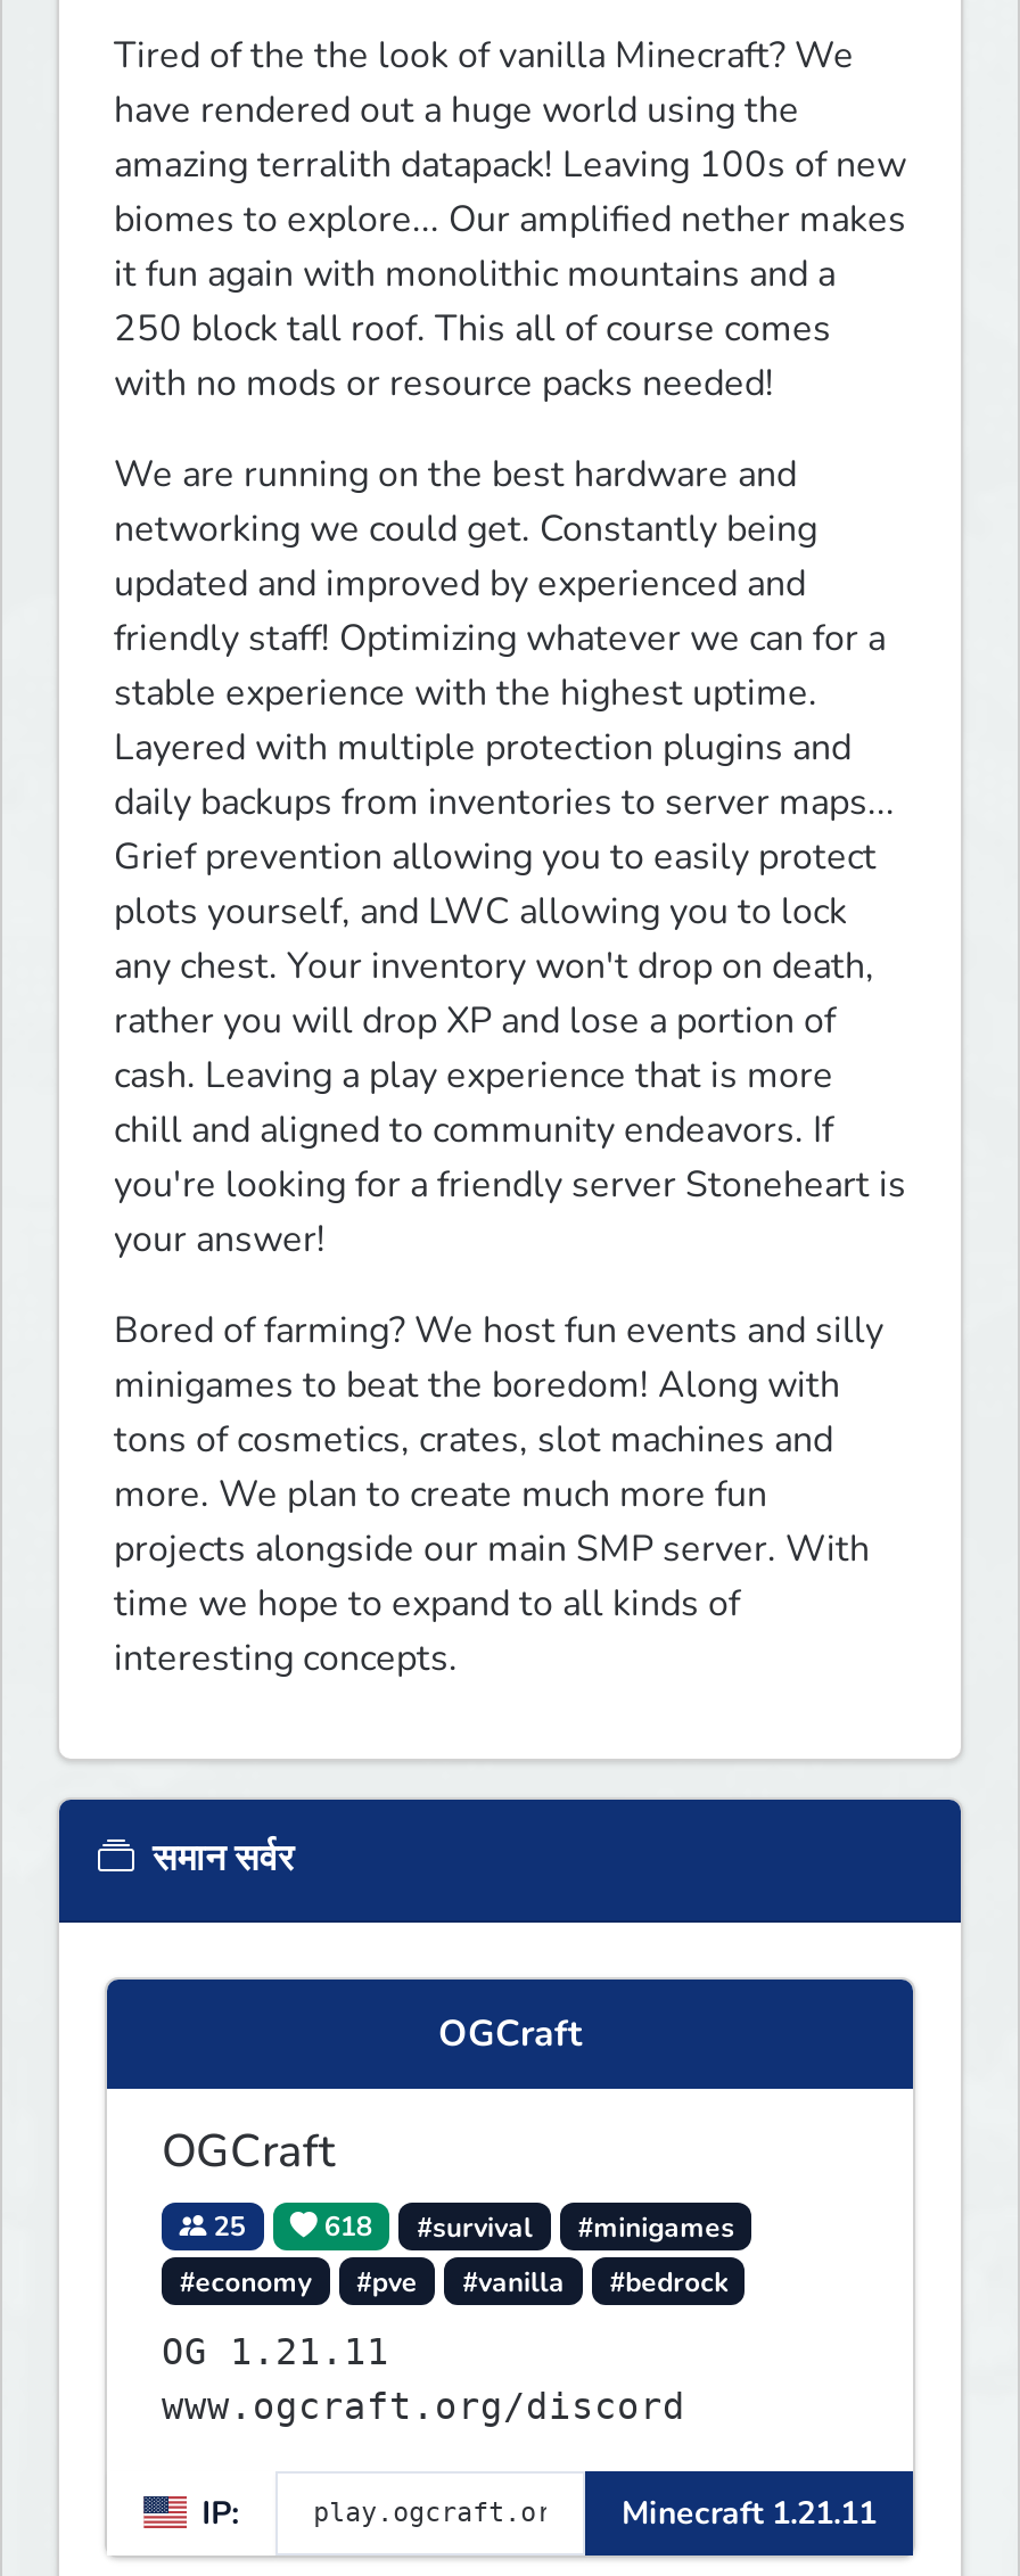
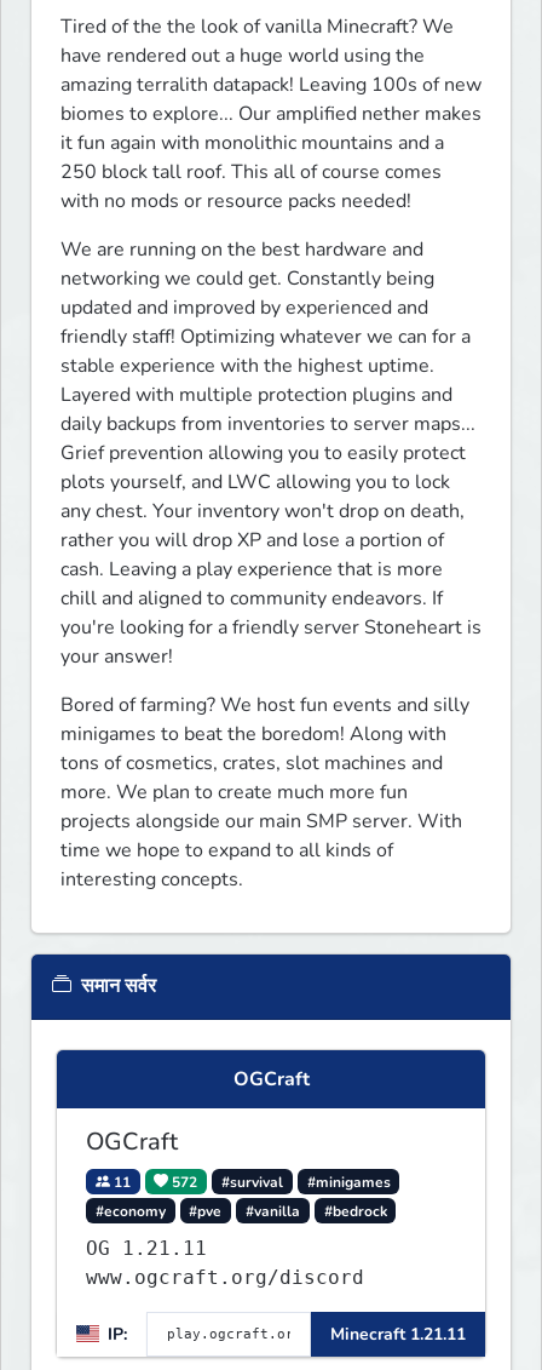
- 25
+ 11

- 618
+ 572
